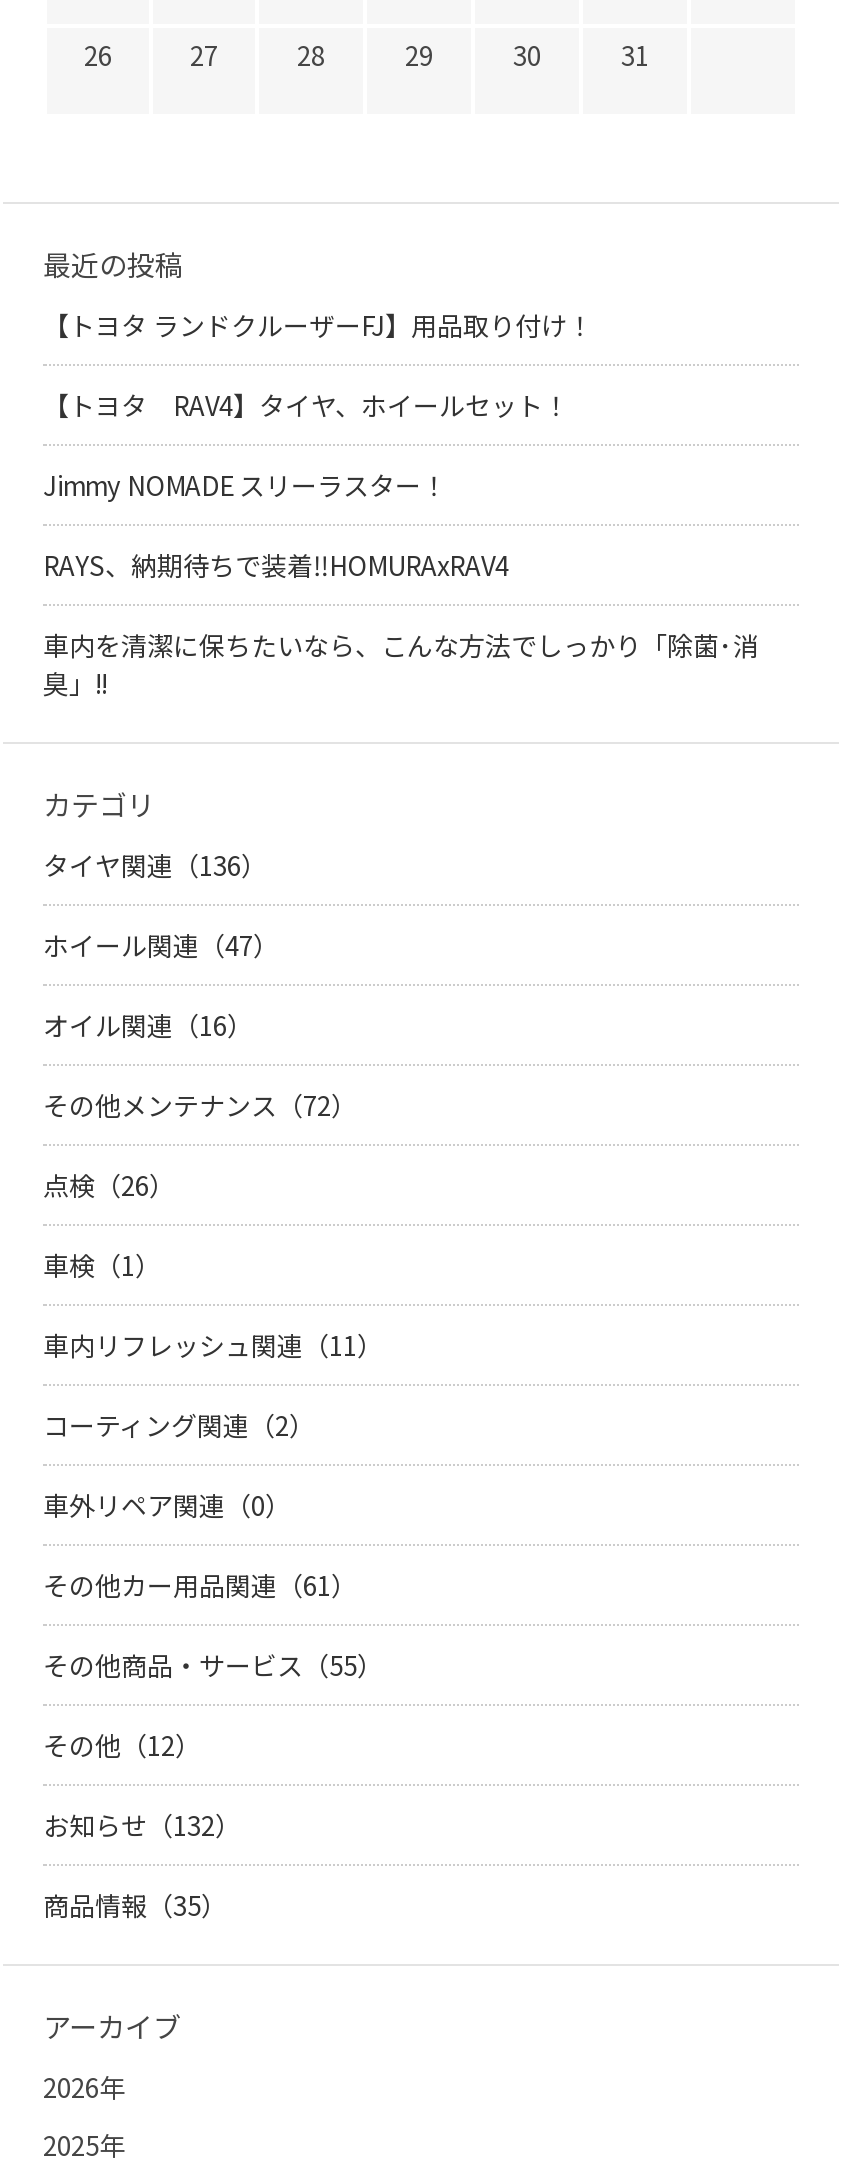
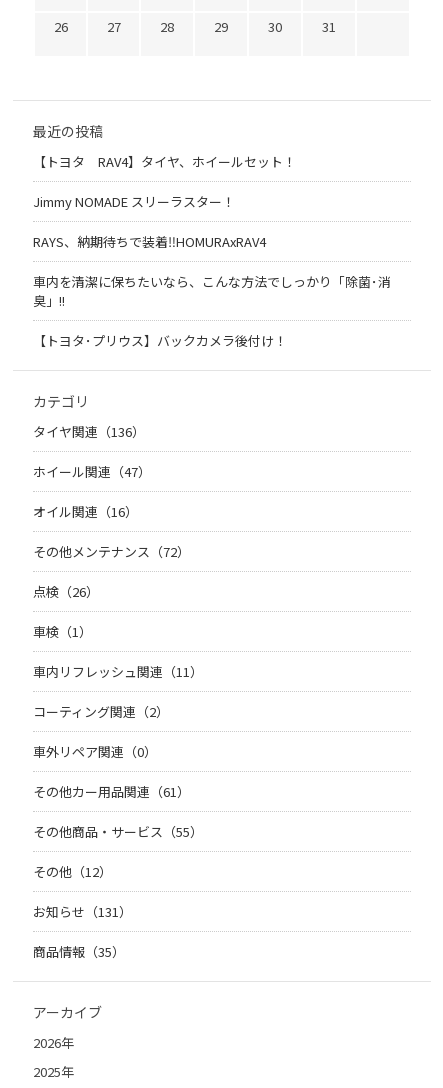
- 【トヨタ ランドクルーザーFJ】用品取り付け！

moved up: 【トヨタ RAV4】タイヤ、ホイールセット！ | Jimmy NOMADE スリーラスター！ | 車内を清潔に保ちたいなら、こんな方法でしっかり「除菌･消 | 臭」!!

+ 【トヨタ･プリウス】バックカメラ後付け！

- お知らせ（132）
+ お知らせ（131）
